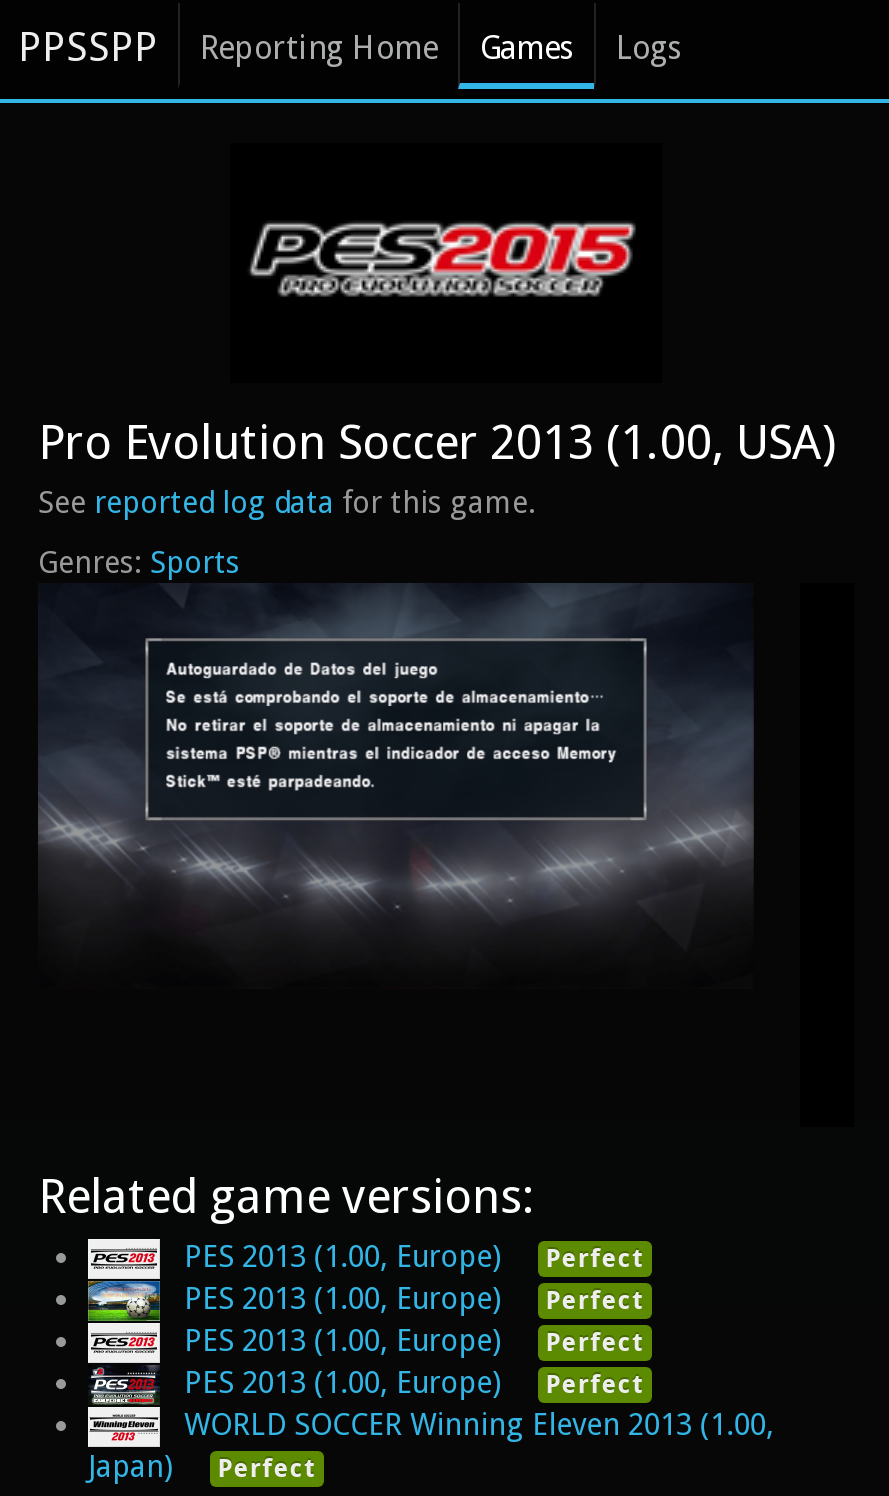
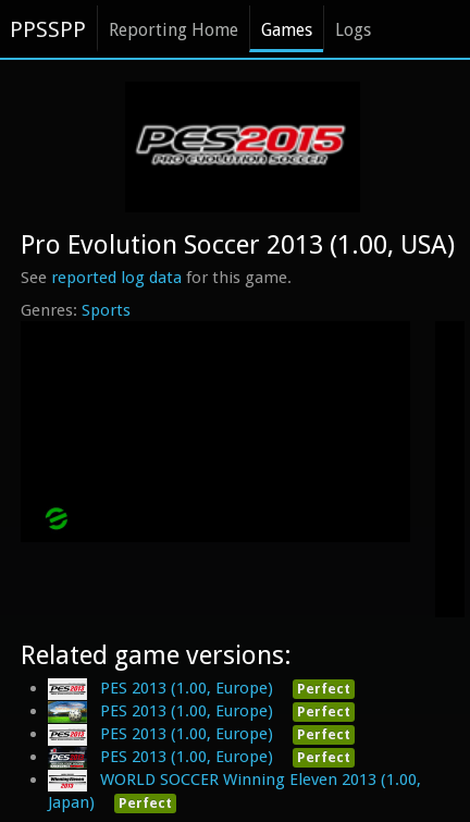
- [image]
